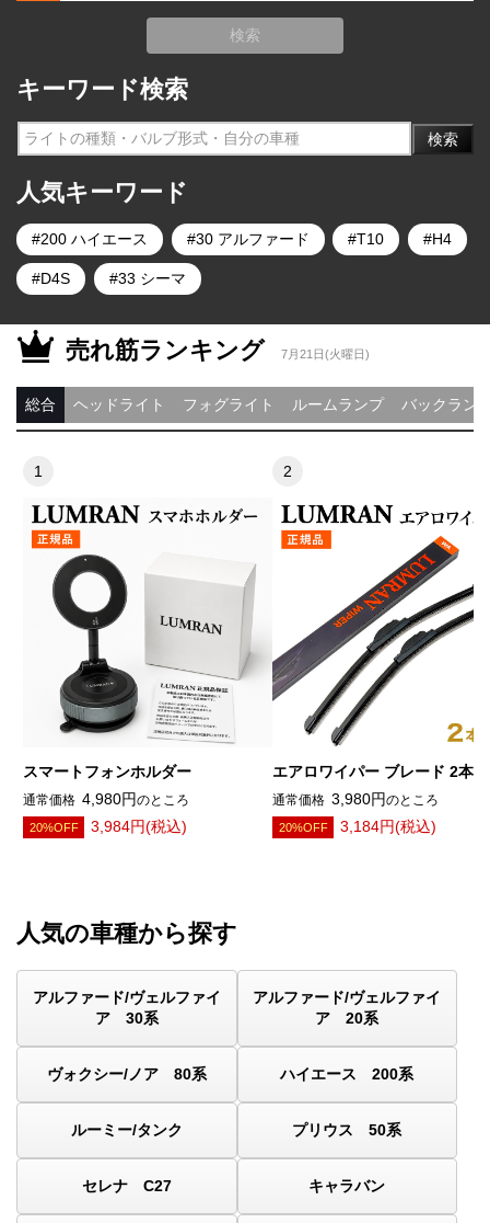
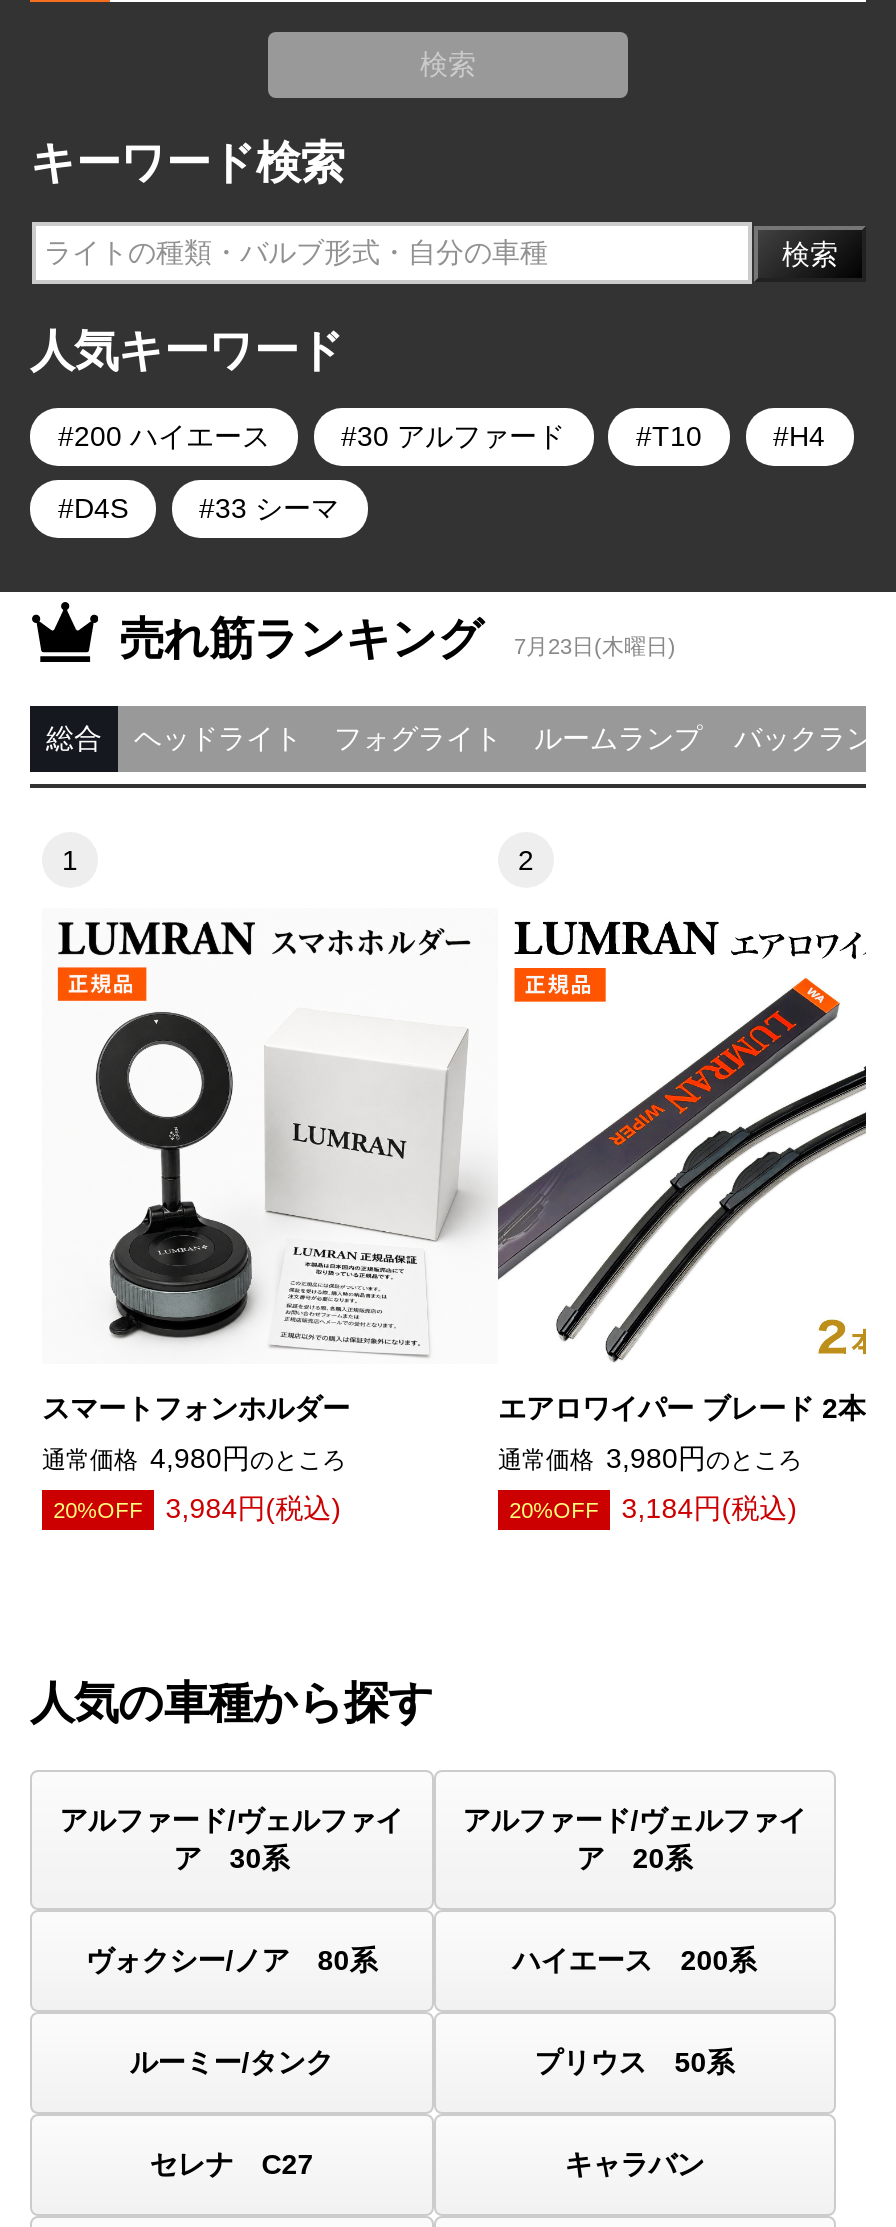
- 売れ筋ランキング 7月21日(火曜日)
+ 売れ筋ランキング 7月23日(木曜日)
